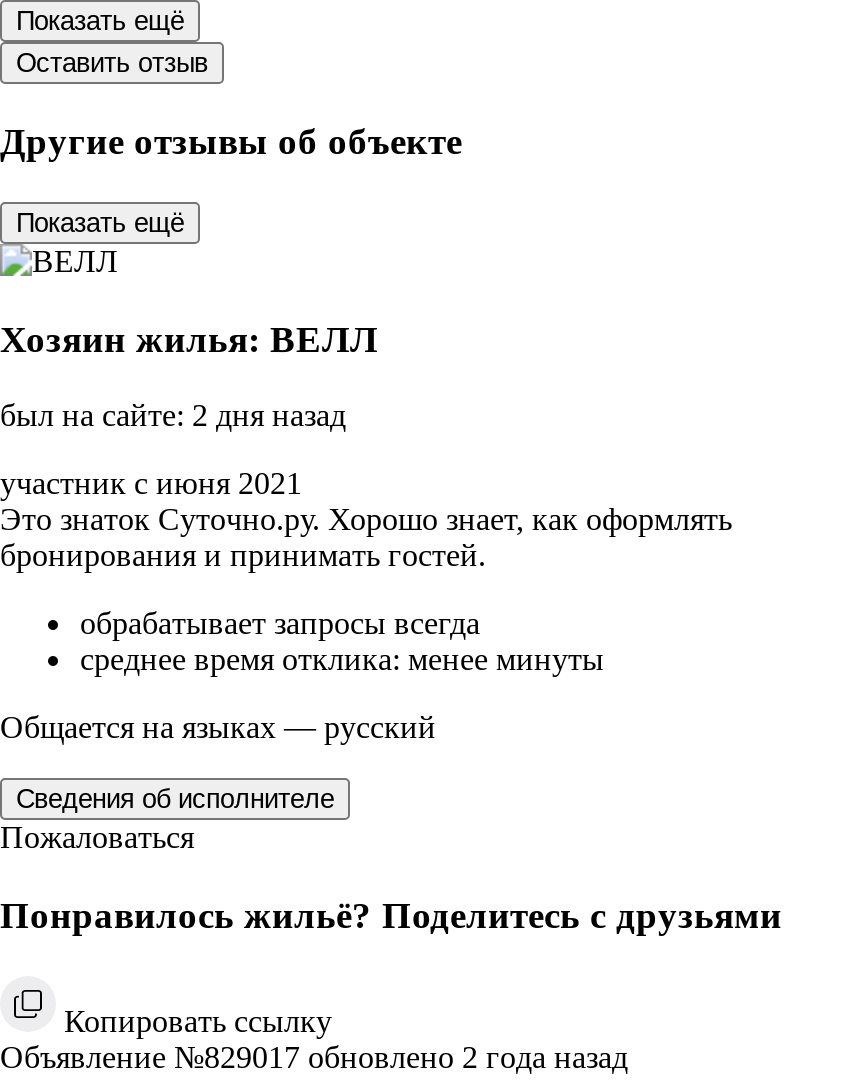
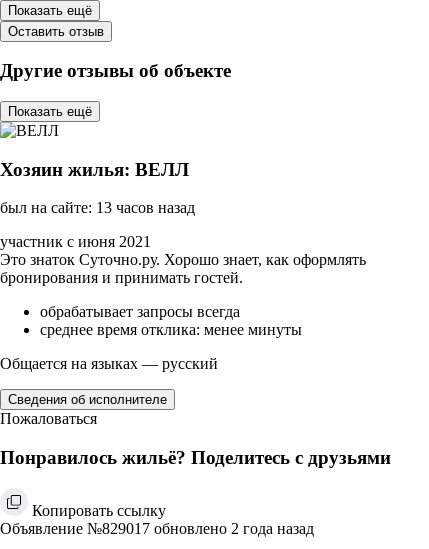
- был на сайте: 2 дня назад
+ был на сайте: 13 часов назад
